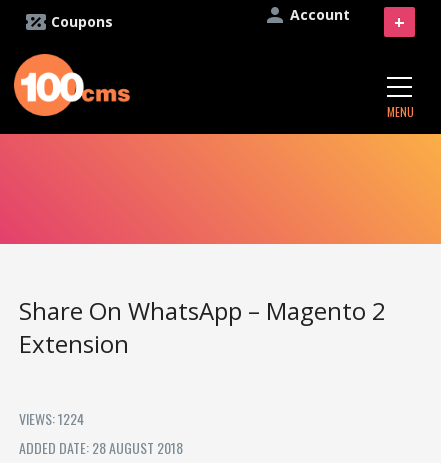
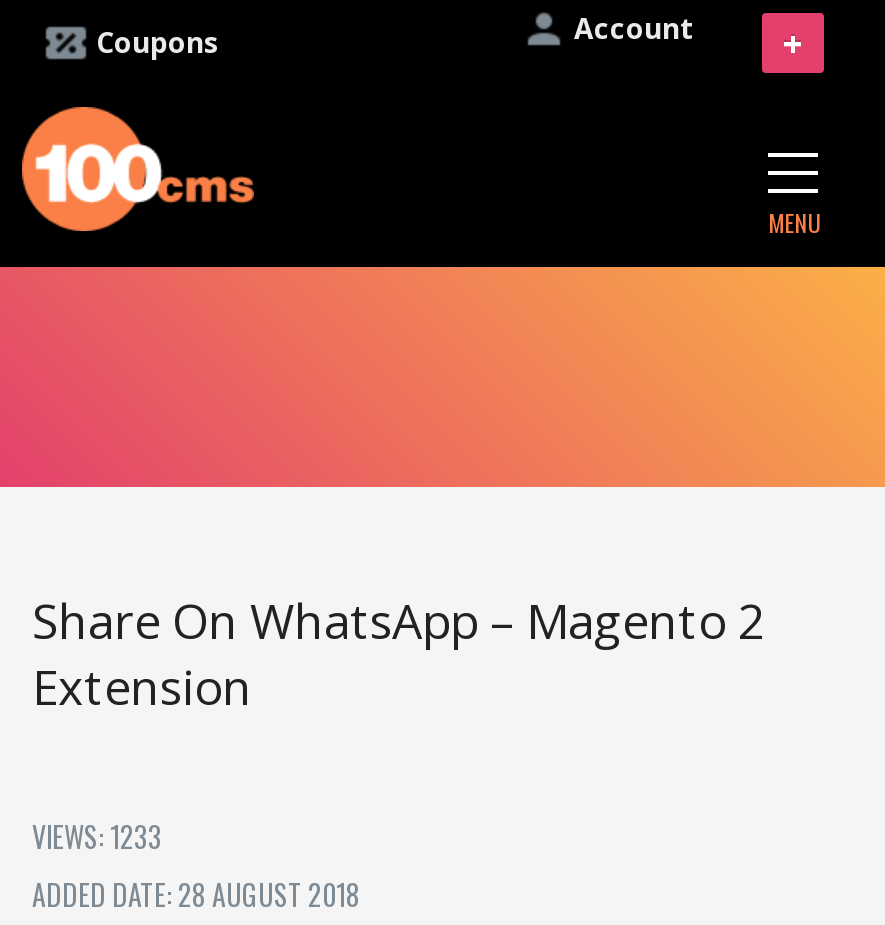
- VIEWS: 1224
+ VIEWS: 1233
